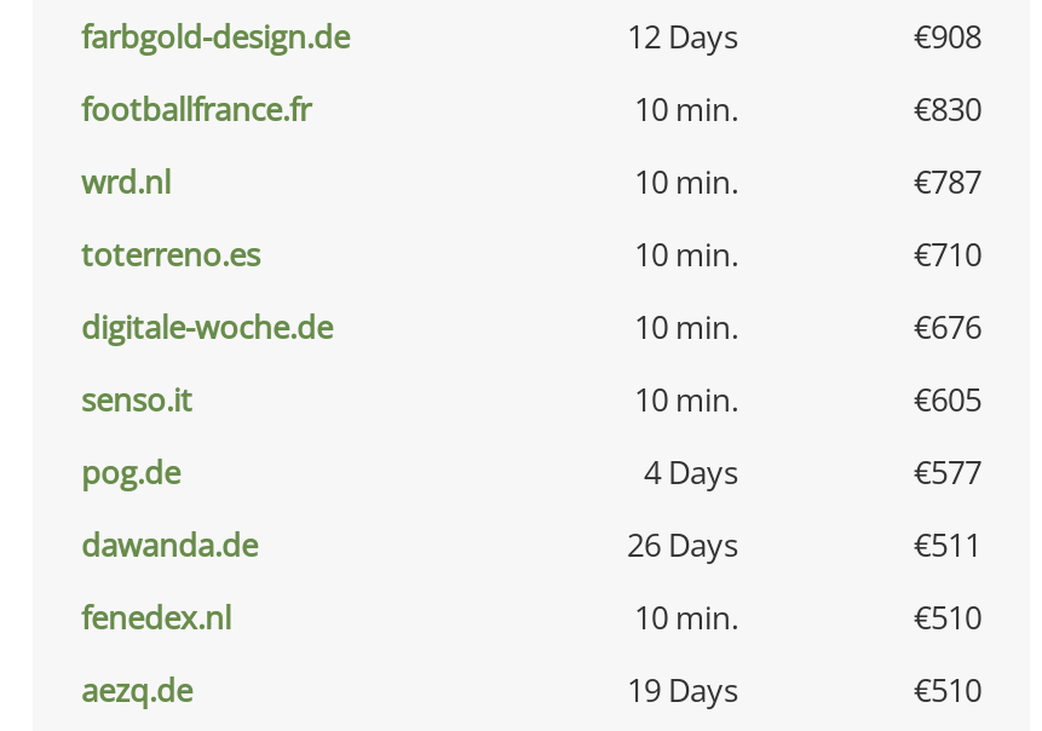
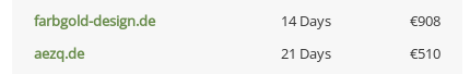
- 12 Days
+ 14 Days

- footballfrance.fr
- 10 min.
- €830
- wrd.nl
- 10 min.
- €787
- toterreno.es
- 10 min.
- €710
- digitale-woche.de
- 10 min.
- €676
- senso.it
- 10 min.
- €605
- pog.de
- 4 Days
- €577
- dawanda.de
- 26 Days
- €511
- fenedex.nl
- 10 min.
- €510

- 19 Days
+ 21 Days
